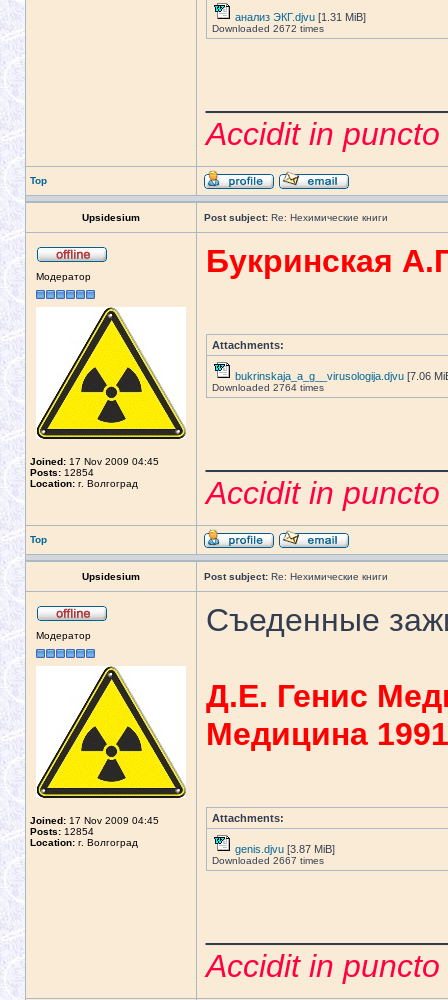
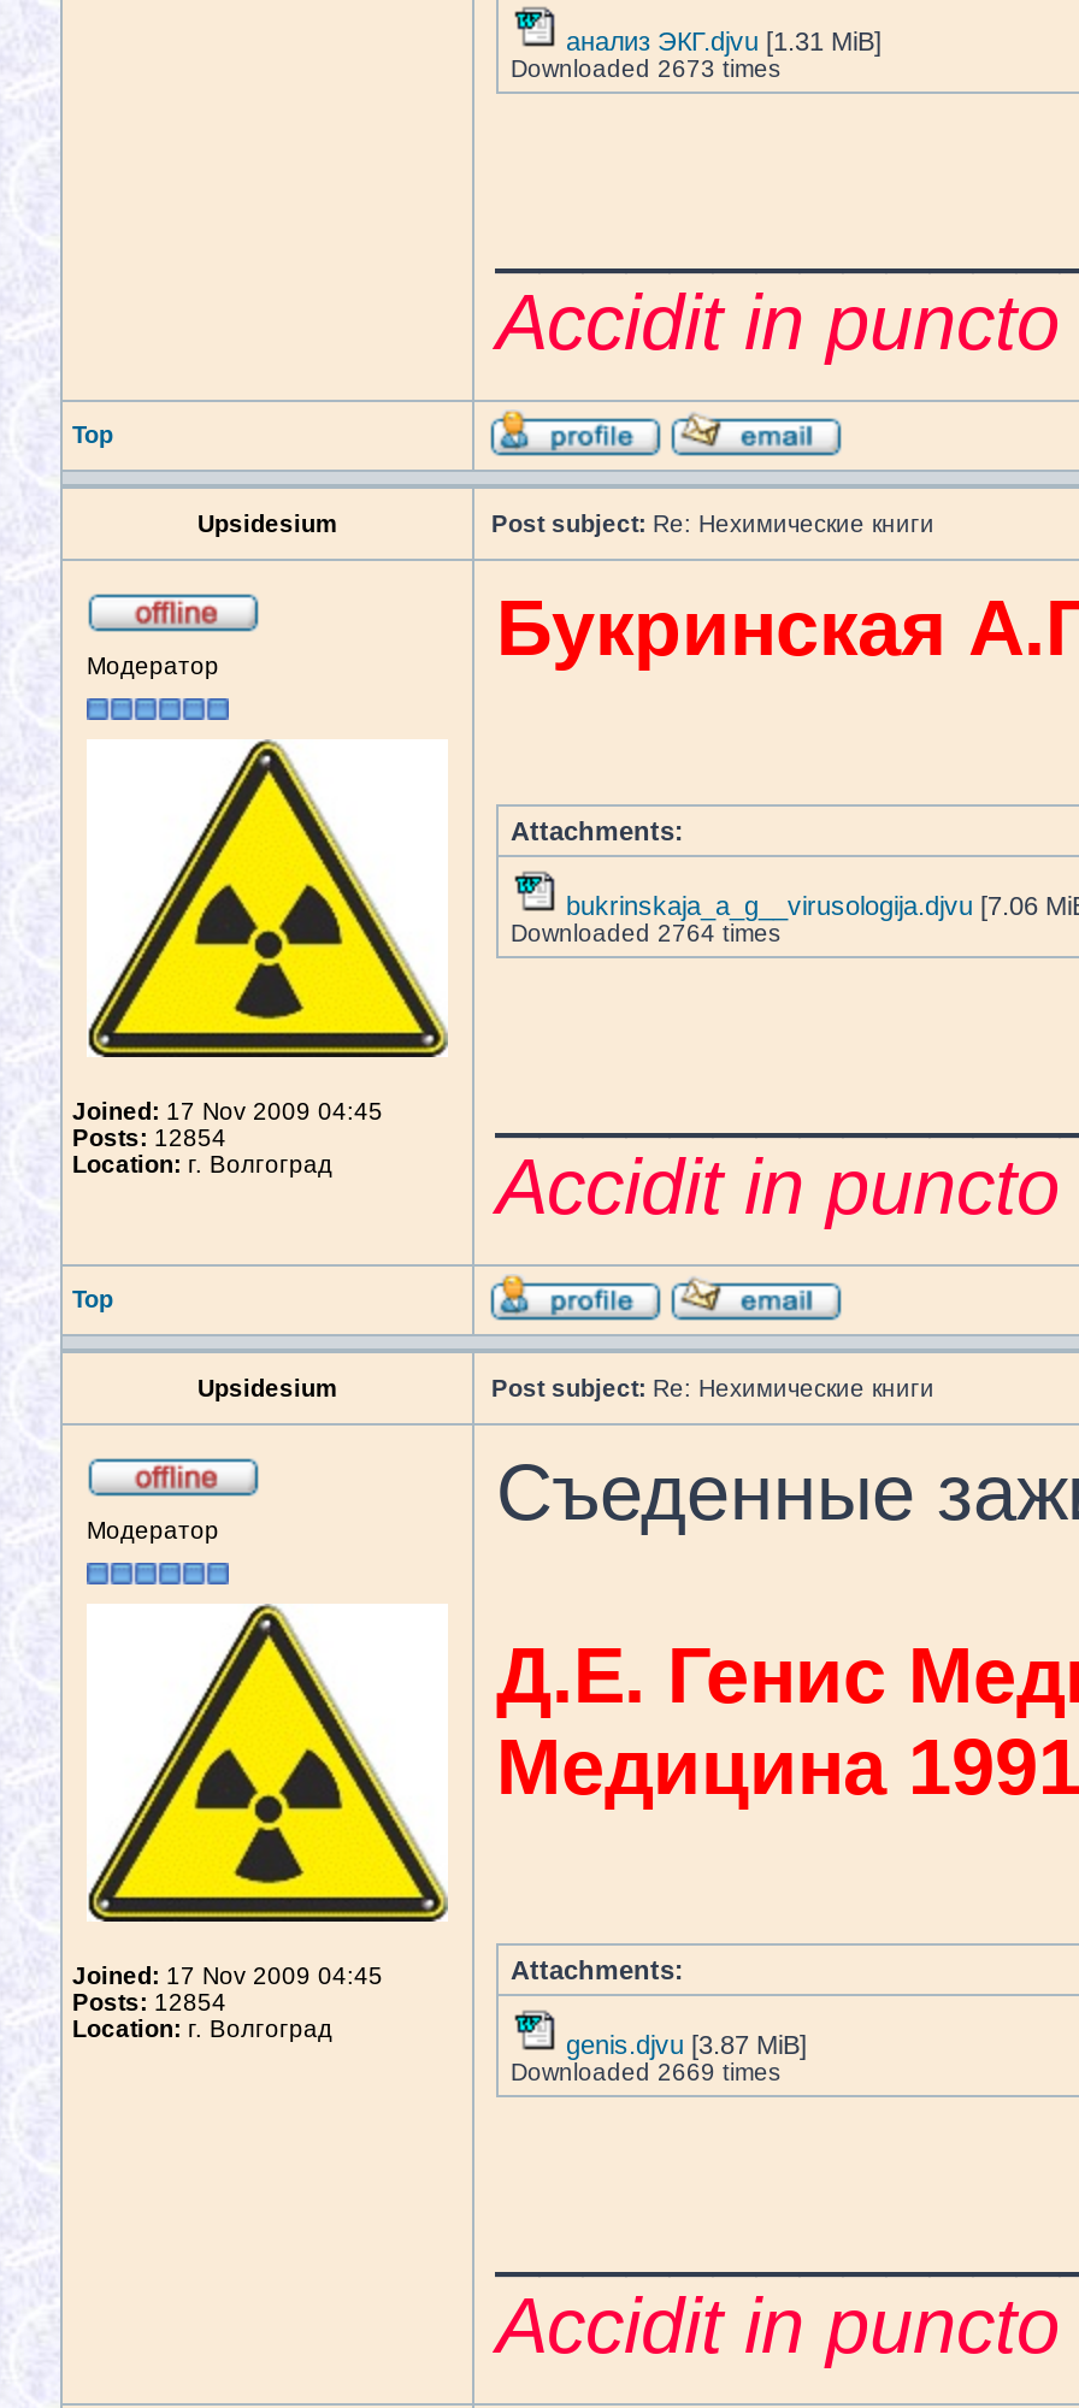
- Downloaded 2672 times
+ Downloaded 2673 times

- Downloaded 2667 times
+ Downloaded 2669 times
